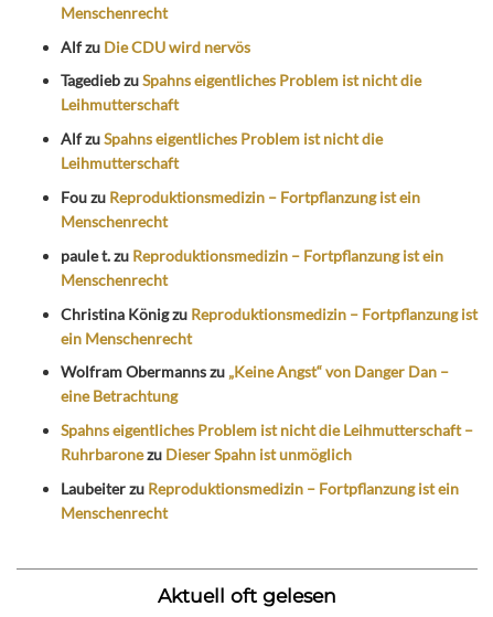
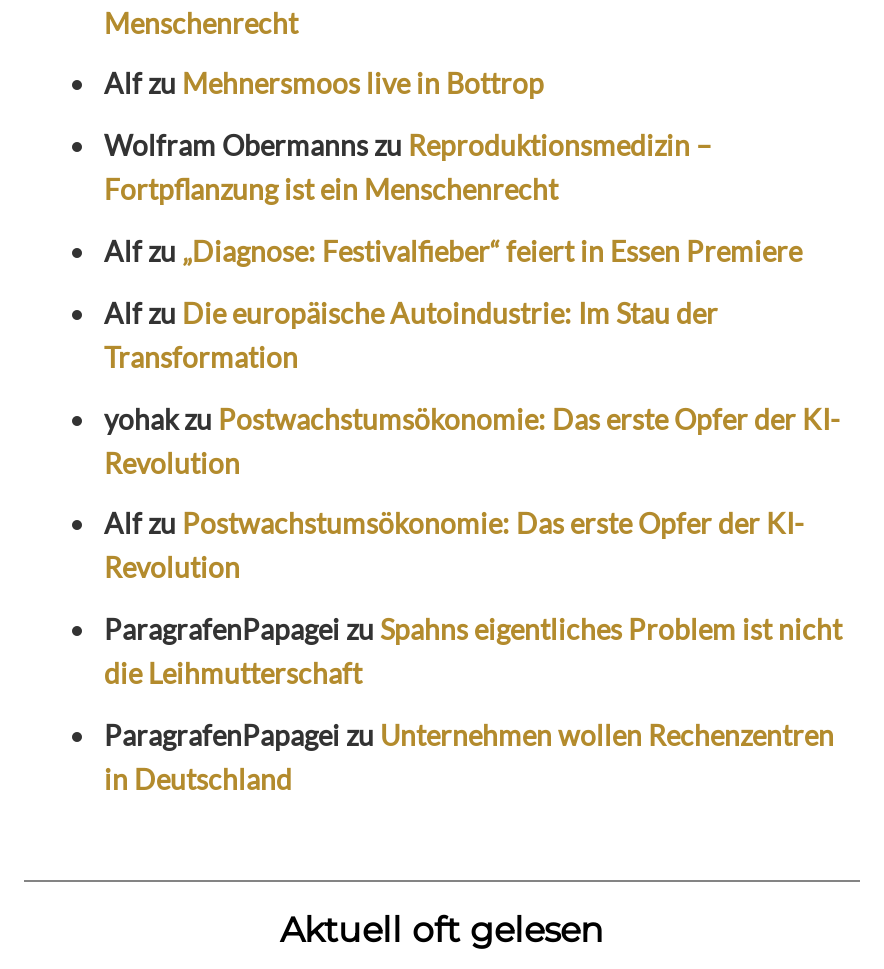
- Alf zu Die CDU wird nervös
- Tagedieb zu Spahns eigentliches Problem ist nicht die
- Leihmutterschaft
- Alf zu Spahns eigentliches Problem ist nicht die
- Leihmutterschaft
- Fou zu Reproduktionsmedizin – Fortpflanzung ist ein
- Menschenrecht
- paule t. zu Reproduktionsmedizin – Fortpflanzung ist ein
- Menschenrecht
- Christina König zu Reproduktionsmedizin – Fortpflanzung ist
- ein Menschenrecht
- Wolfram Obermanns zu „Keine Angst“ von Danger Dan –
- eine Betrachtung
- Spahns eigentliches Problem ist nicht die Leihmutterschaft –
- Ruhrbarone zu Dieser Spahn ist unmöglich
- Laubeiter zu Reproduktionsmedizin – Fortpflanzung ist ein
- Menschenrecht
+ Alf zu Mehnersmoos live in Bottrop
+ Wolfram Obermanns zu Reproduktionsmedizin –
+ Fortpflanzung ist ein Menschenrecht
+ Alf zu „Diagnose: Festivalfieber“ feiert in Essen Premiere
+ Alf zu Die europäische Autoindustrie: Im Stau der
+ Transformation
+ yohak zu Postwachstumsökonomie: Das erste Opfer der KI-
+ Revolution
+ Alf zu Postwachstumsökonomie: Das erste Opfer der KI-
+ Revolution
+ ParagrafenPapagei zu Spahns eigentliches Problem ist nicht
+ die Leihmutterschaft
+ ParagrafenPapagei zu Unternehmen wollen Rechenzentren
+ in Deutschland
